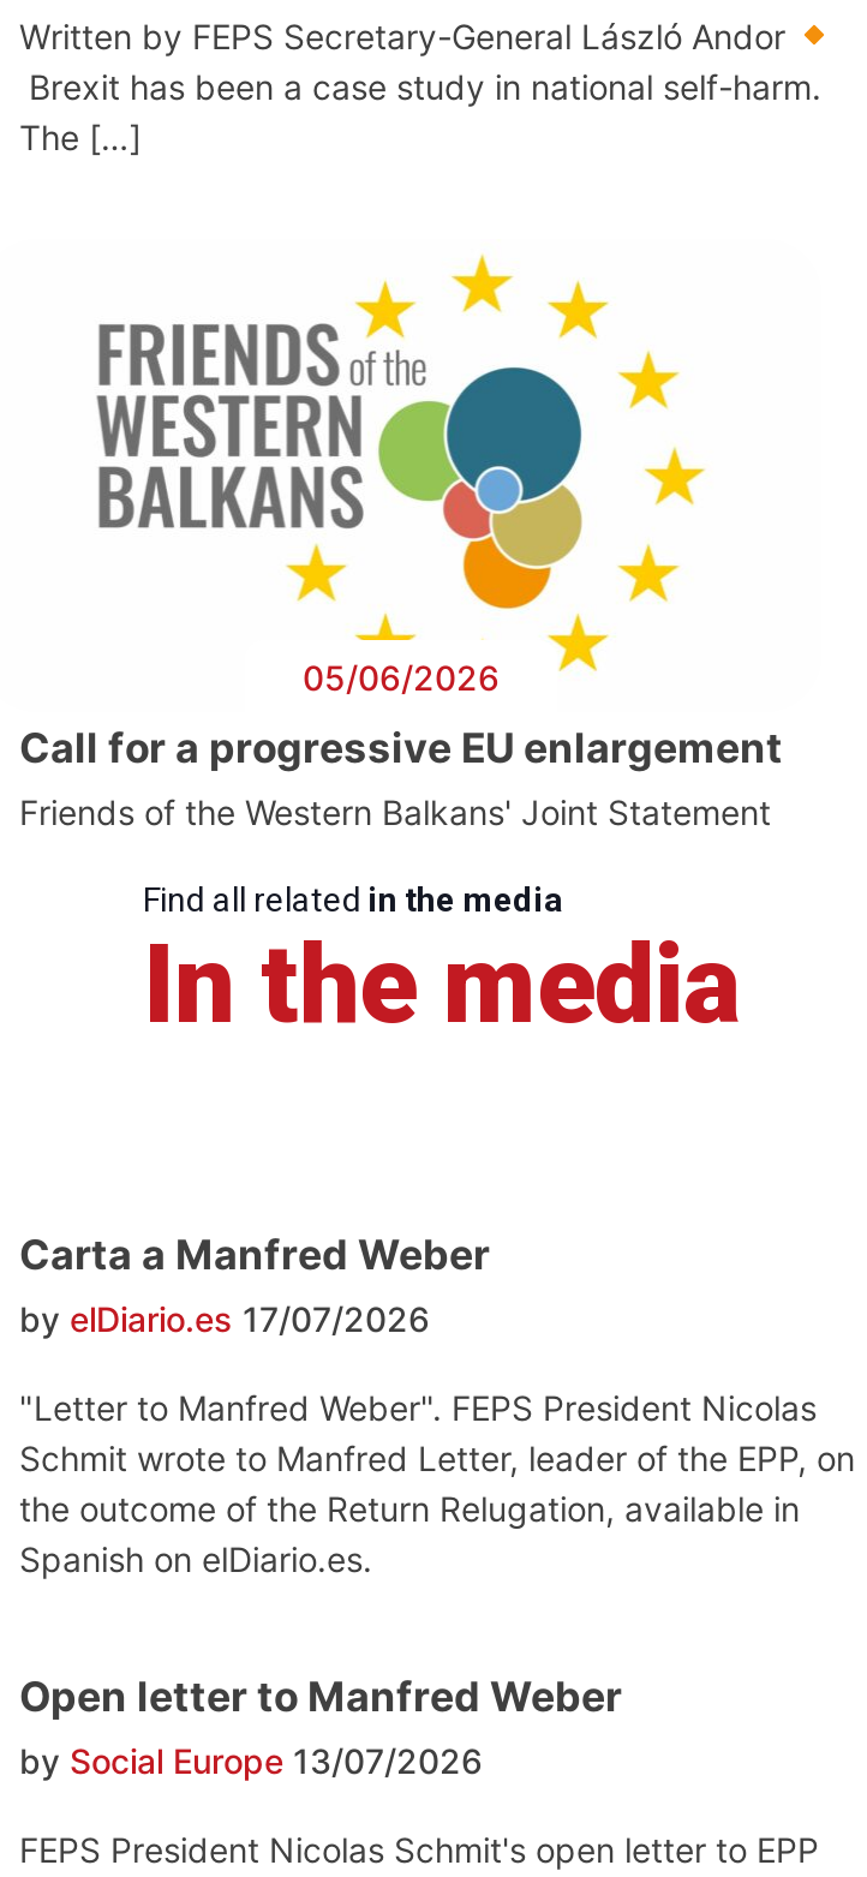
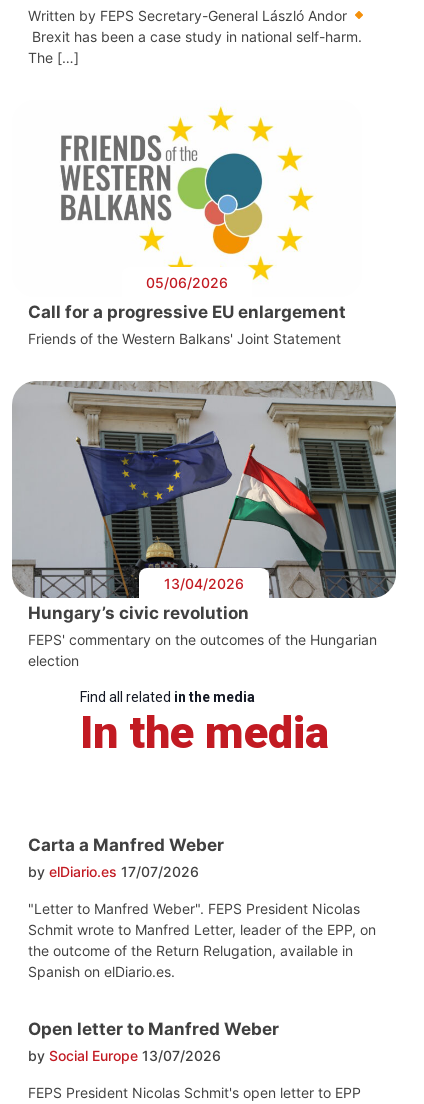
+ [image]
+ 13/04/2026
+ Hungary’s civic revolution
+ FEPS' commentary on the outcomes of the Hungarian
+ election
